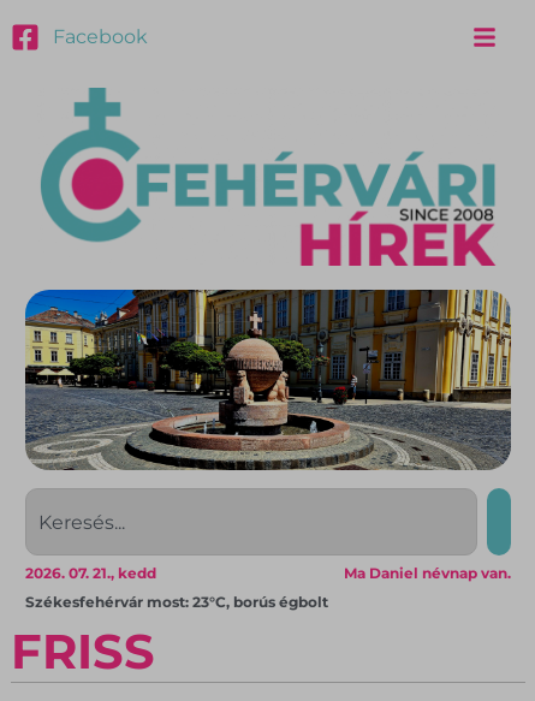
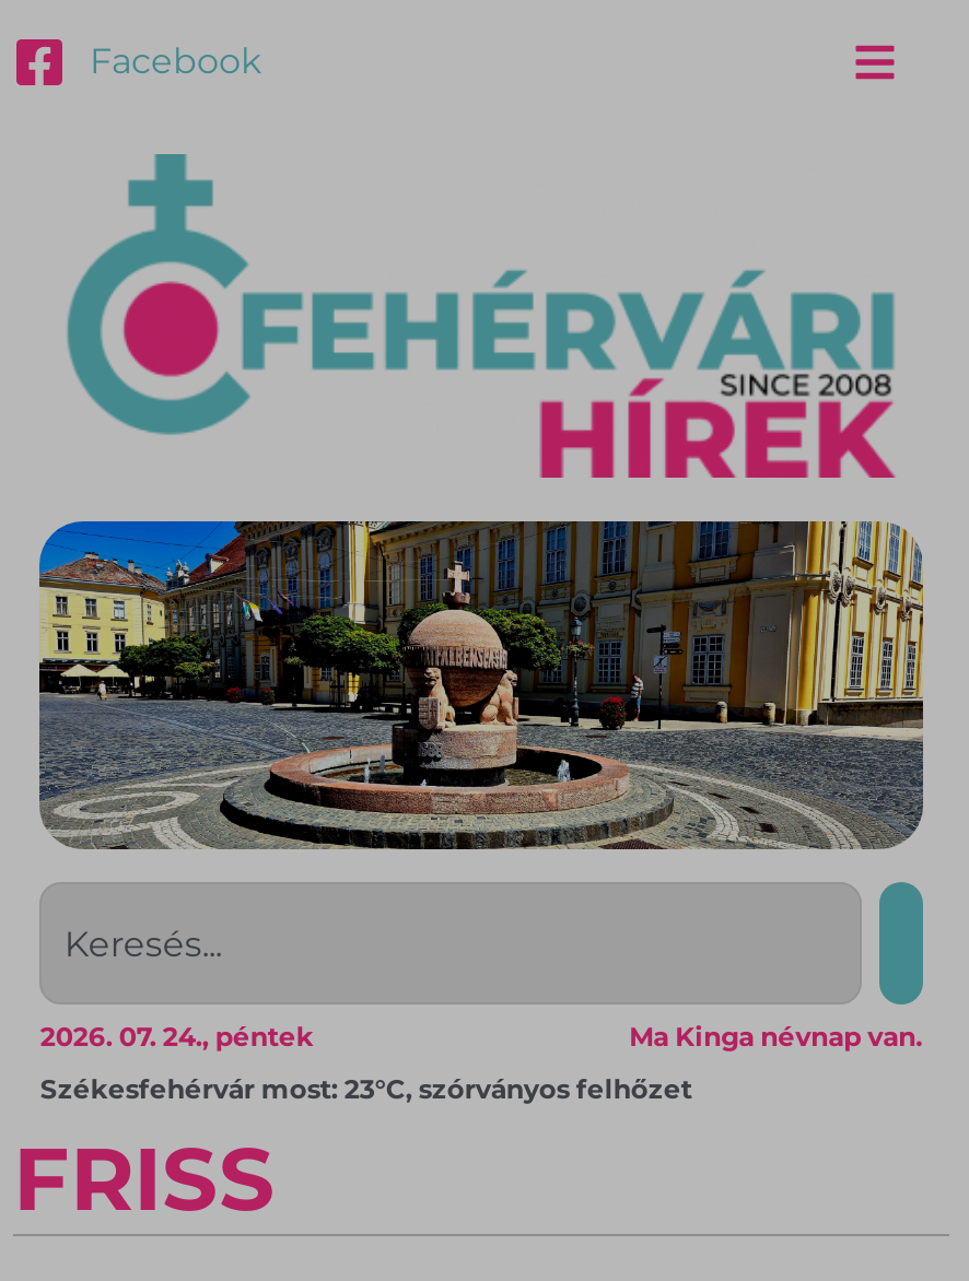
- Ma Daniel névnap van.
- 2026. 07. 21., kedd
+ Ma Kinga névnap van.
+ 2026. 07. 24., péntek

- Székesfehérvár most: 23°C, borús égbolt
+ Székesfehérvár most: 23°C, szórványos felhőzet
